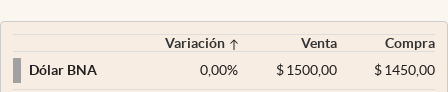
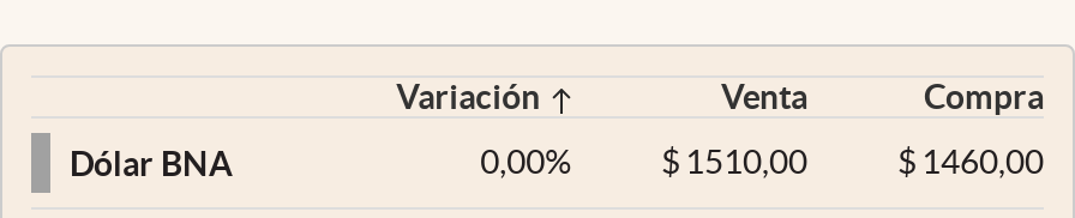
- $ 1500,00
+ $ 1510,00

- $ 1450,00
+ $ 1460,00
